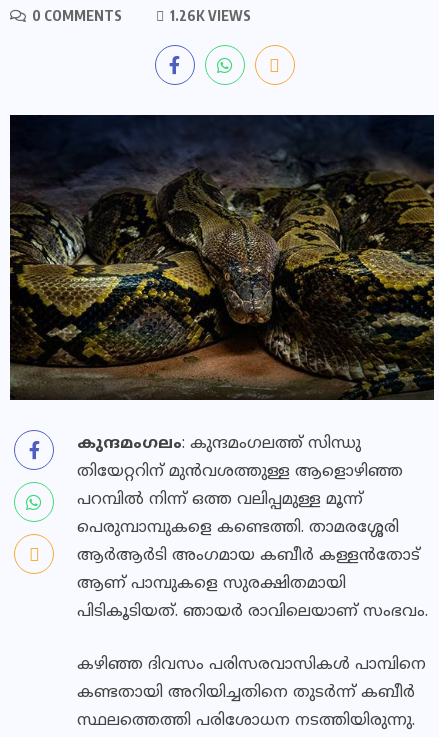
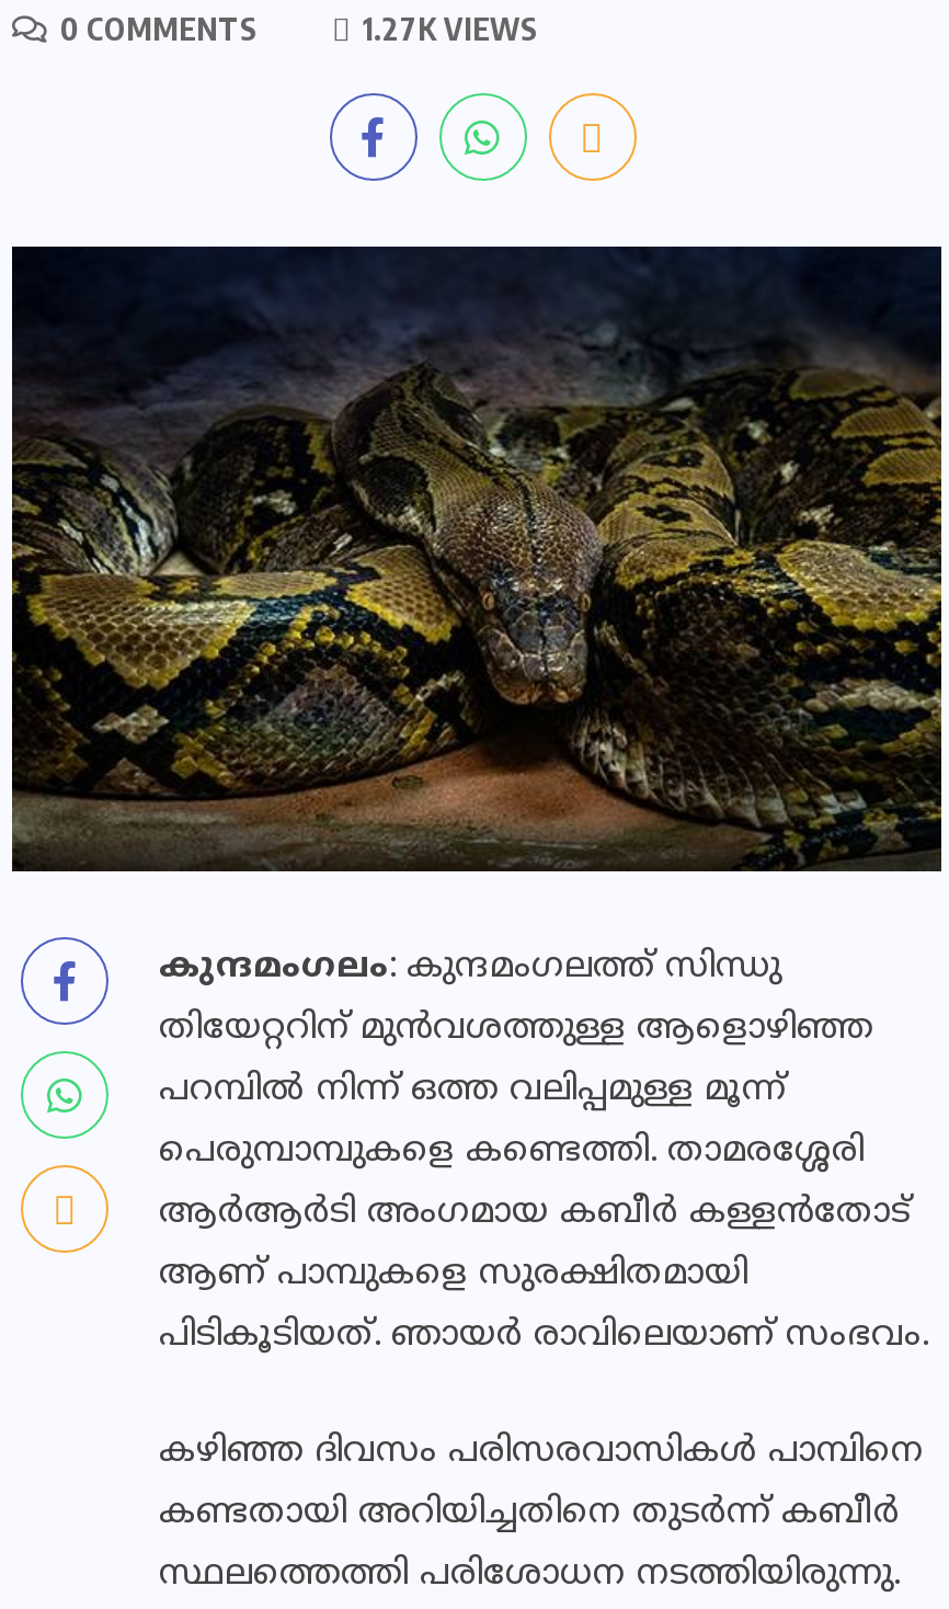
- 1.26K VIEWS
+ 1.27K VIEWS
